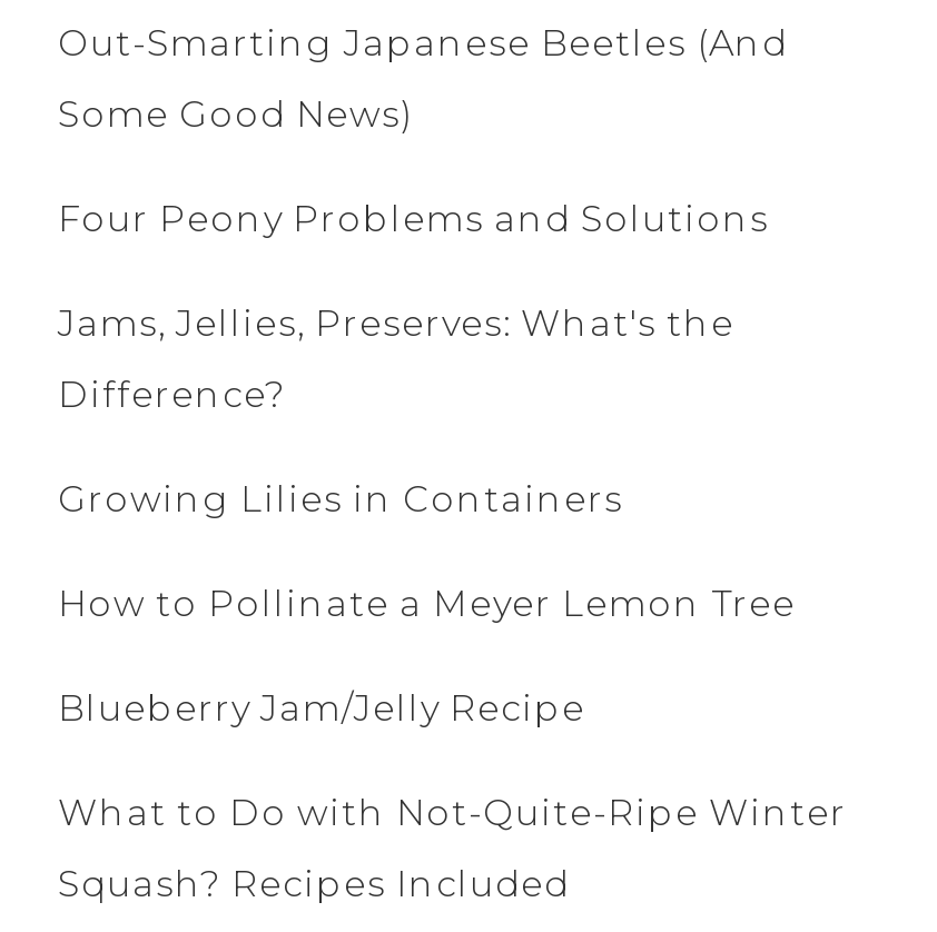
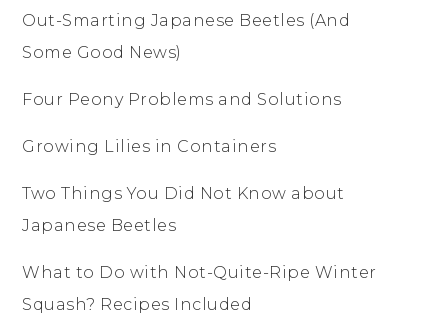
- Jams, Jellies, Preserves: What's the
- Difference?

- How to Pollinate a Meyer Lemon Tree
+ Two Things You Did Not Know about

- Blueberry Jam/Jelly Recipe
+ Japanese Beetles
